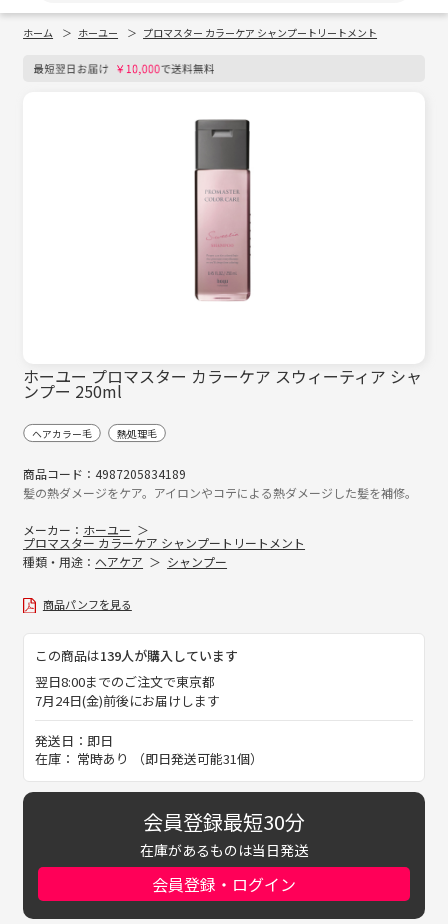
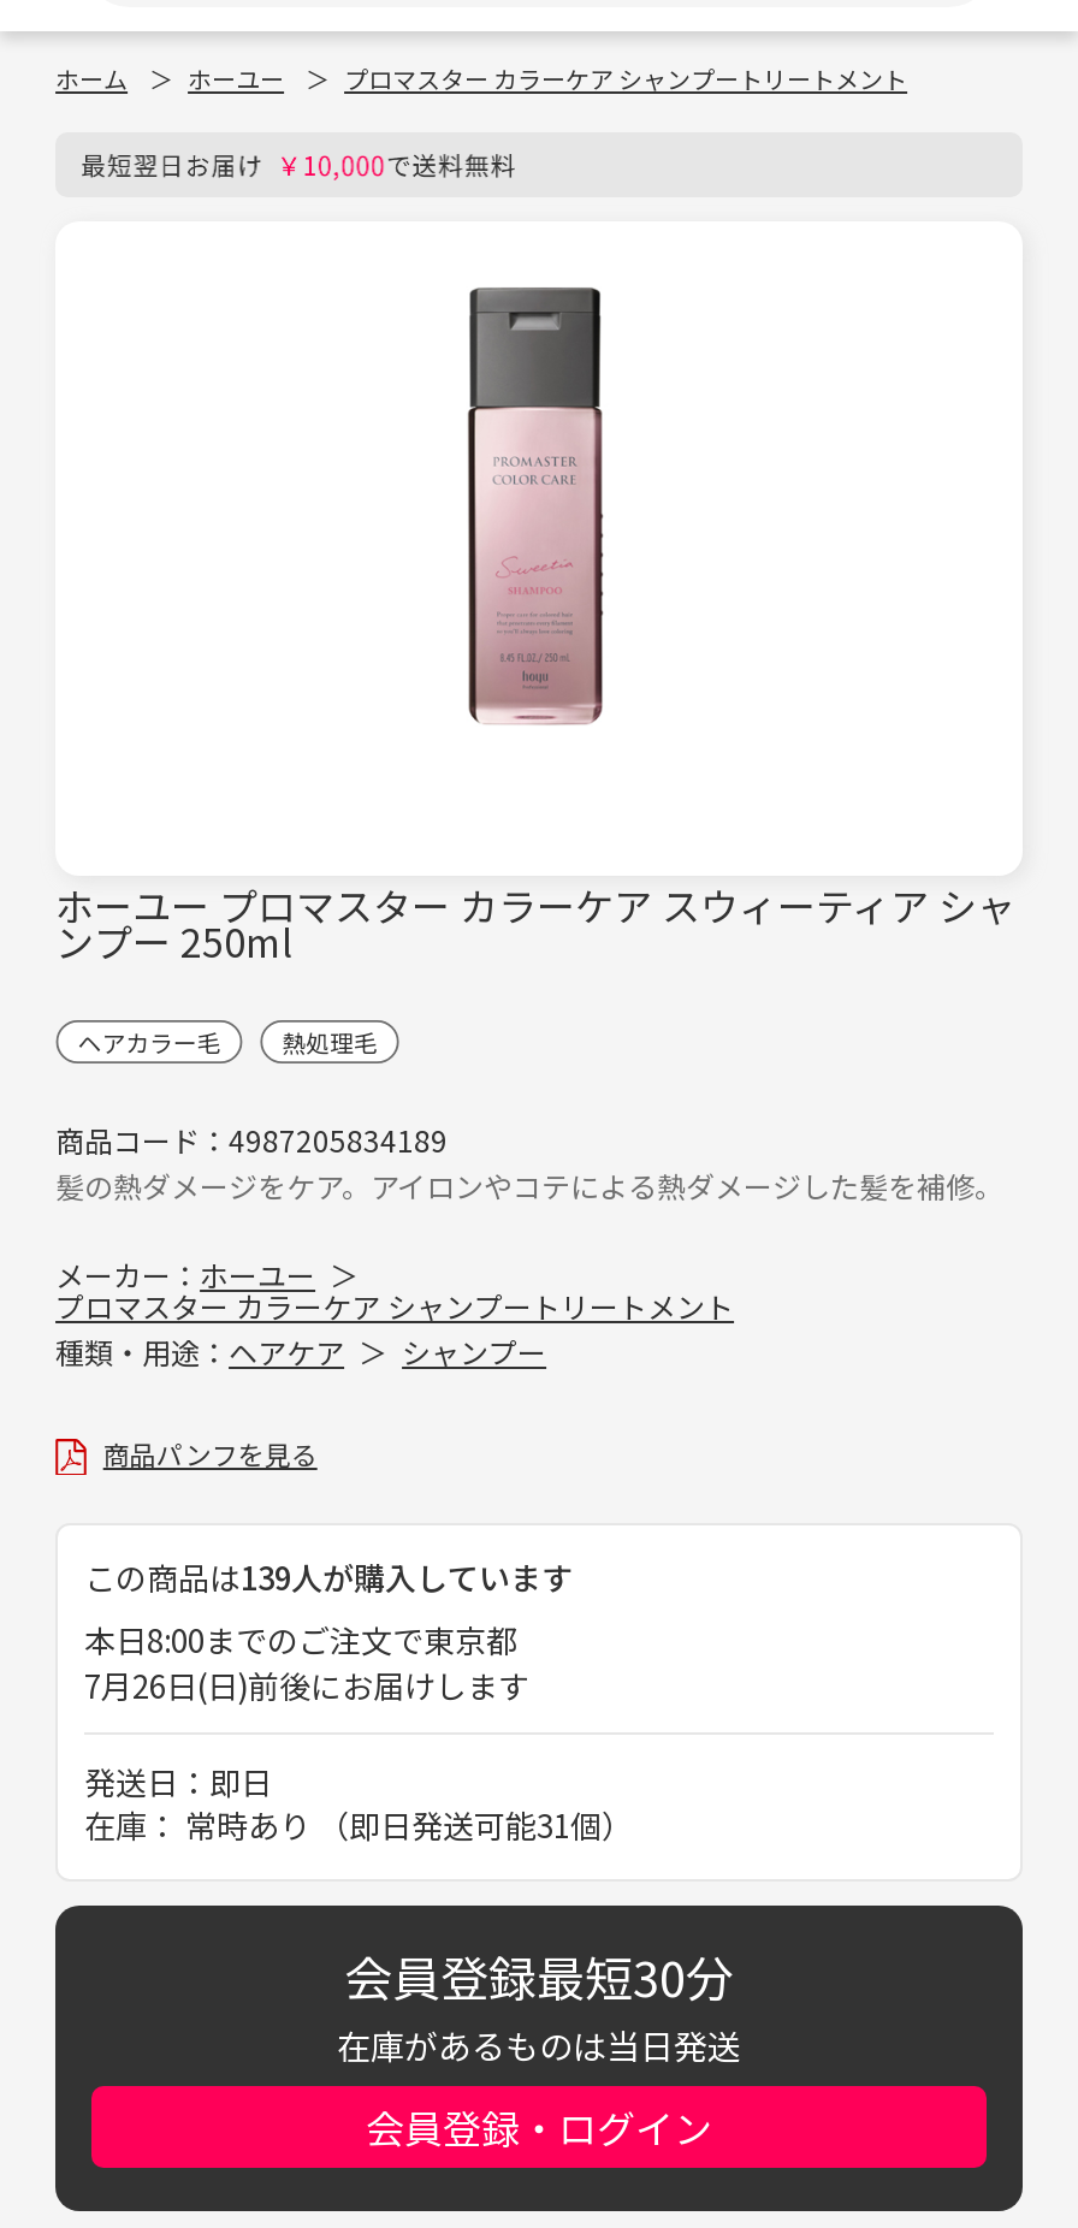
- 翌日8:00までのご注文で東京都
+ 本日8:00までのご注文で東京都

- 7月24日(金)前後にお届けします
+ 7月26日(日)前後にお届けします
